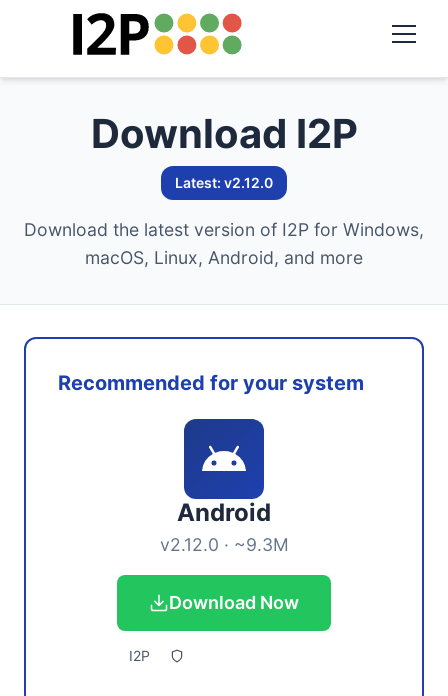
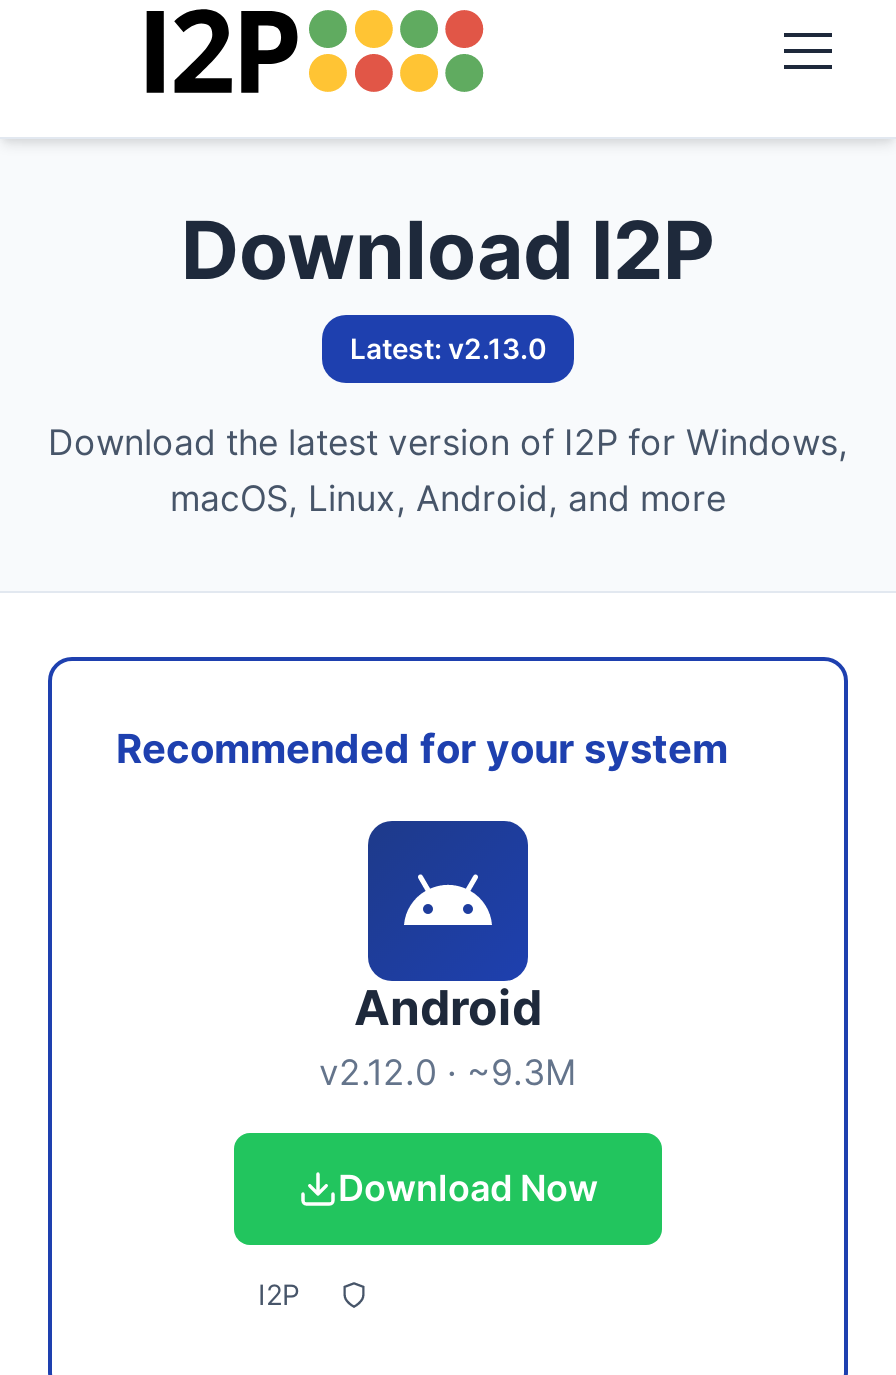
- Latest: v2.12.0
+ Latest: v2.13.0
